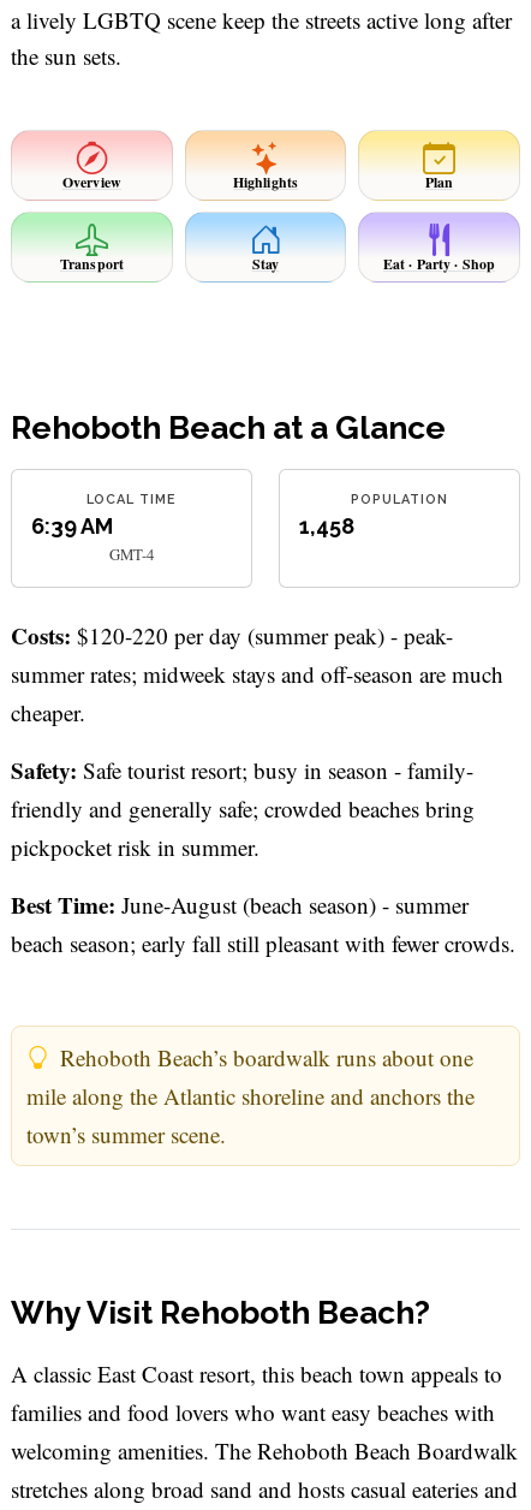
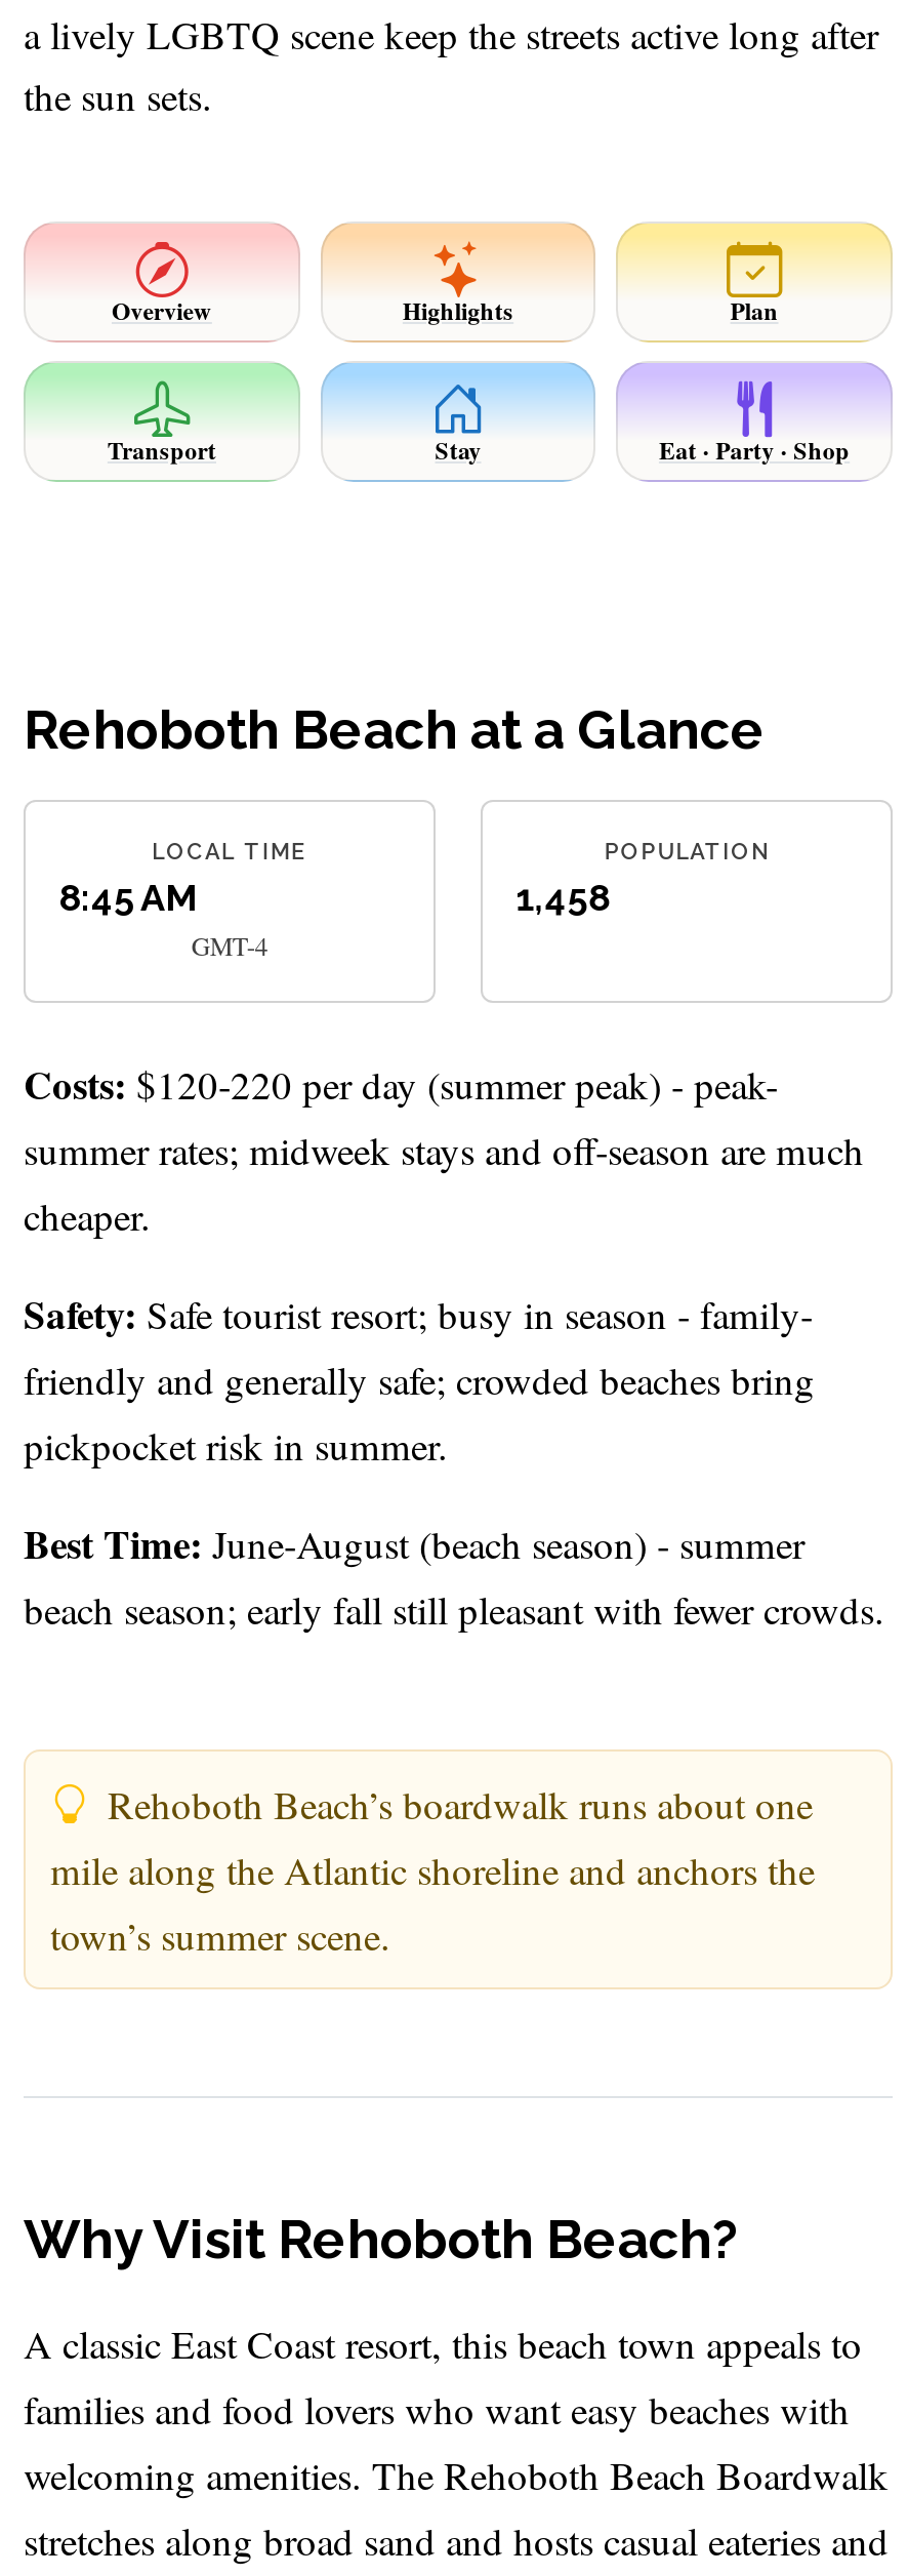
- 6:39 AM
+ 8:45 AM
